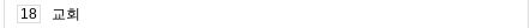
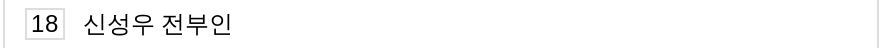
- 교회
+ 신성우 전부인
